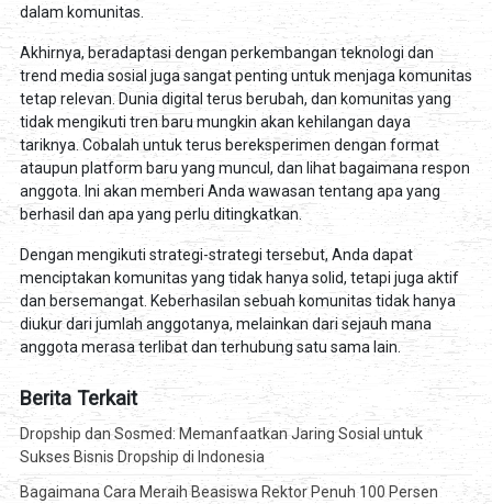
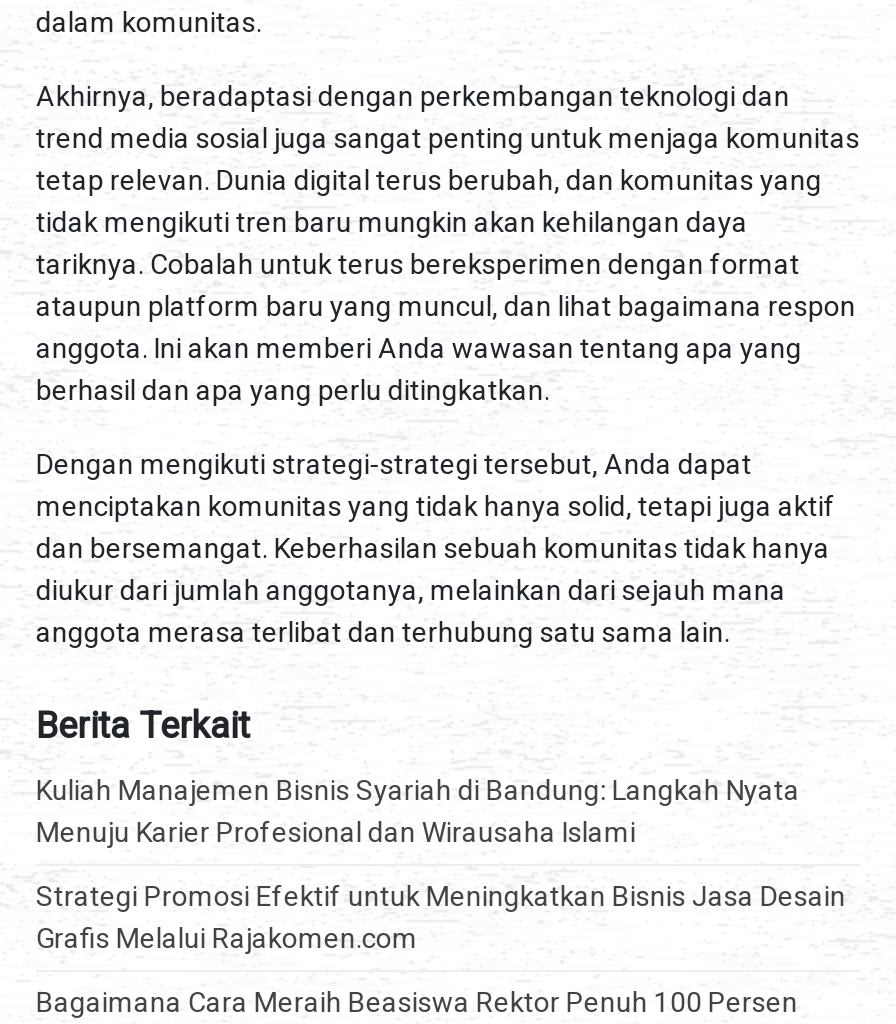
- Dropship dan Sosmed: Memanfaatkan Jaring Sosial untuk
- Sukses Bisnis Dropship di Indonesia
+ Kuliah Manajemen Bisnis Syariah di Bandung: Langkah Nyata
+ Menuju Karier Profesional dan Wirausaha Islami
+ Strategi Promosi Efektif untuk Meningkatkan Bisnis Jasa Desain
+ Grafis Melalui Rajakomen.com
